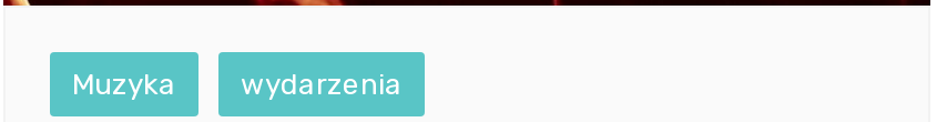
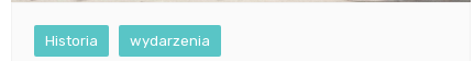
- Muzyka
+ Historia
